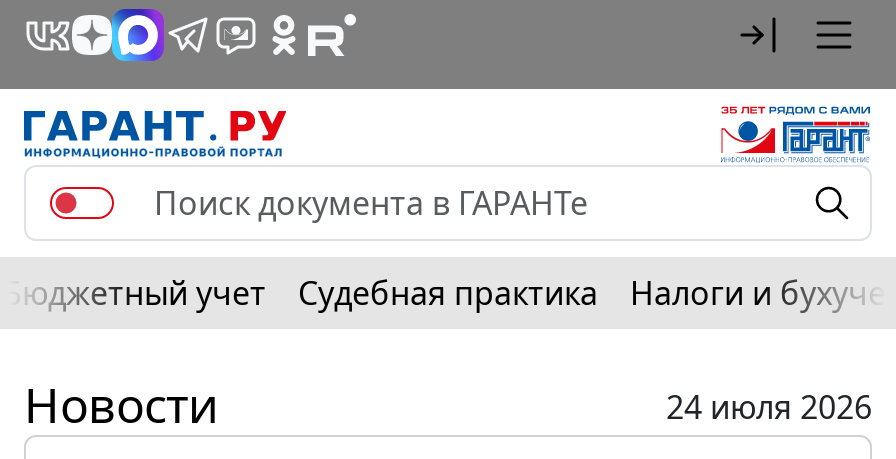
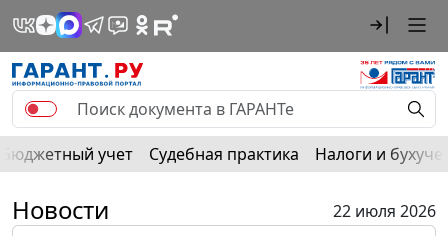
- 24 июля 2026
+ 22 июля 2026
